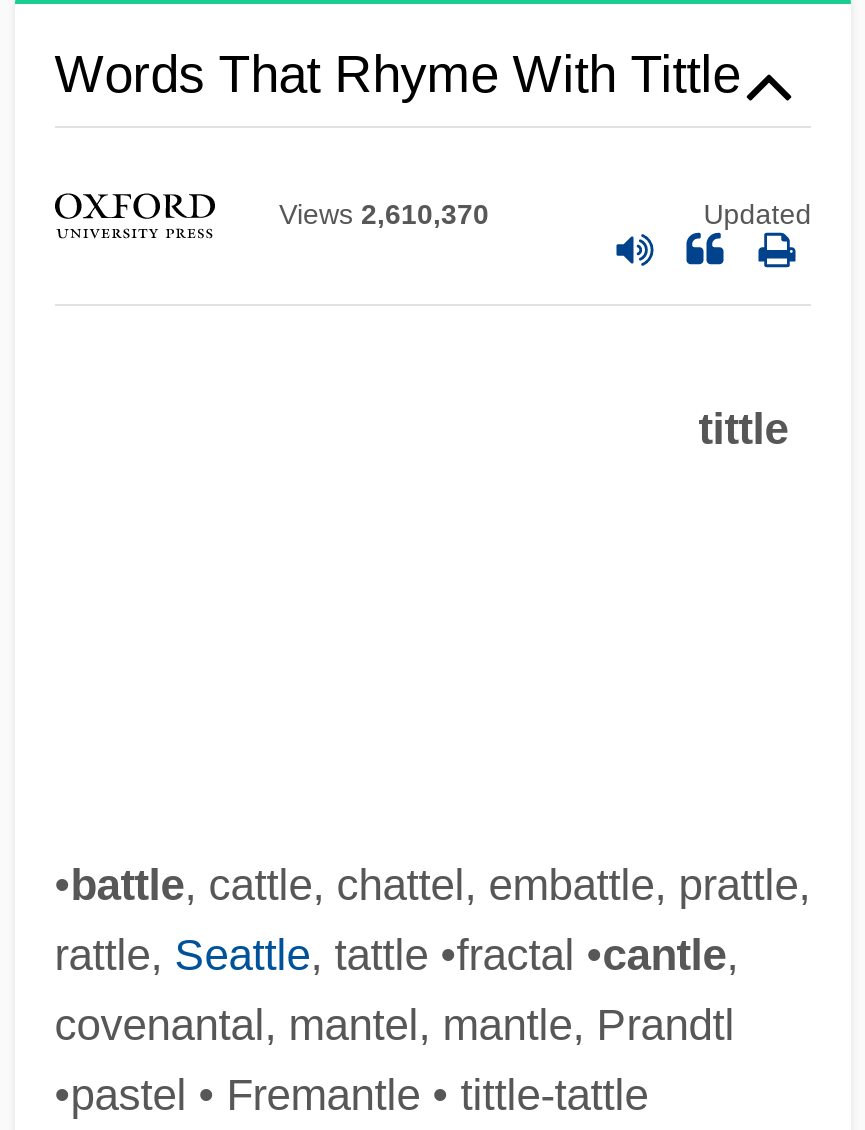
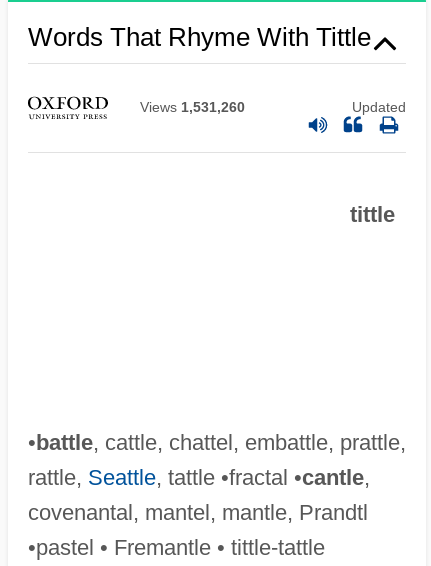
- Views 2,610,370
+ Views 1,531,260
